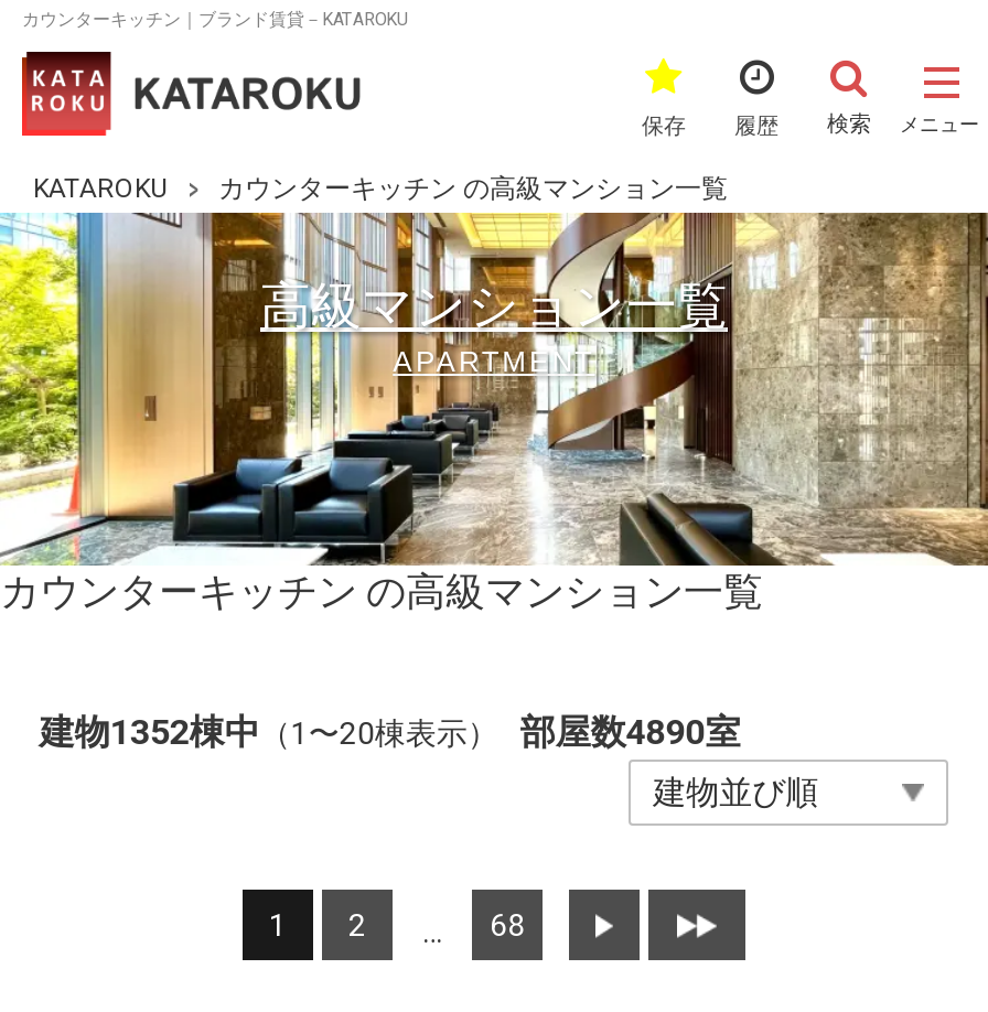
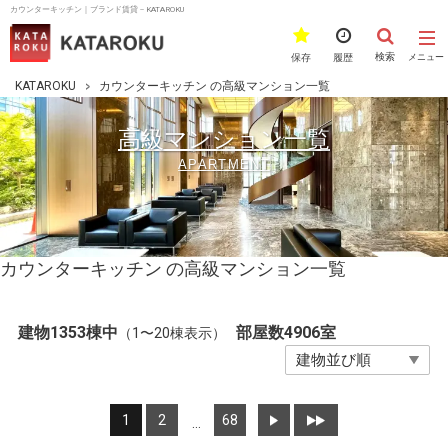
- 建物1352棟中（1〜20棟表示） 部屋数4890室
+ 建物1353棟中（1〜20棟表示） 部屋数4906室
